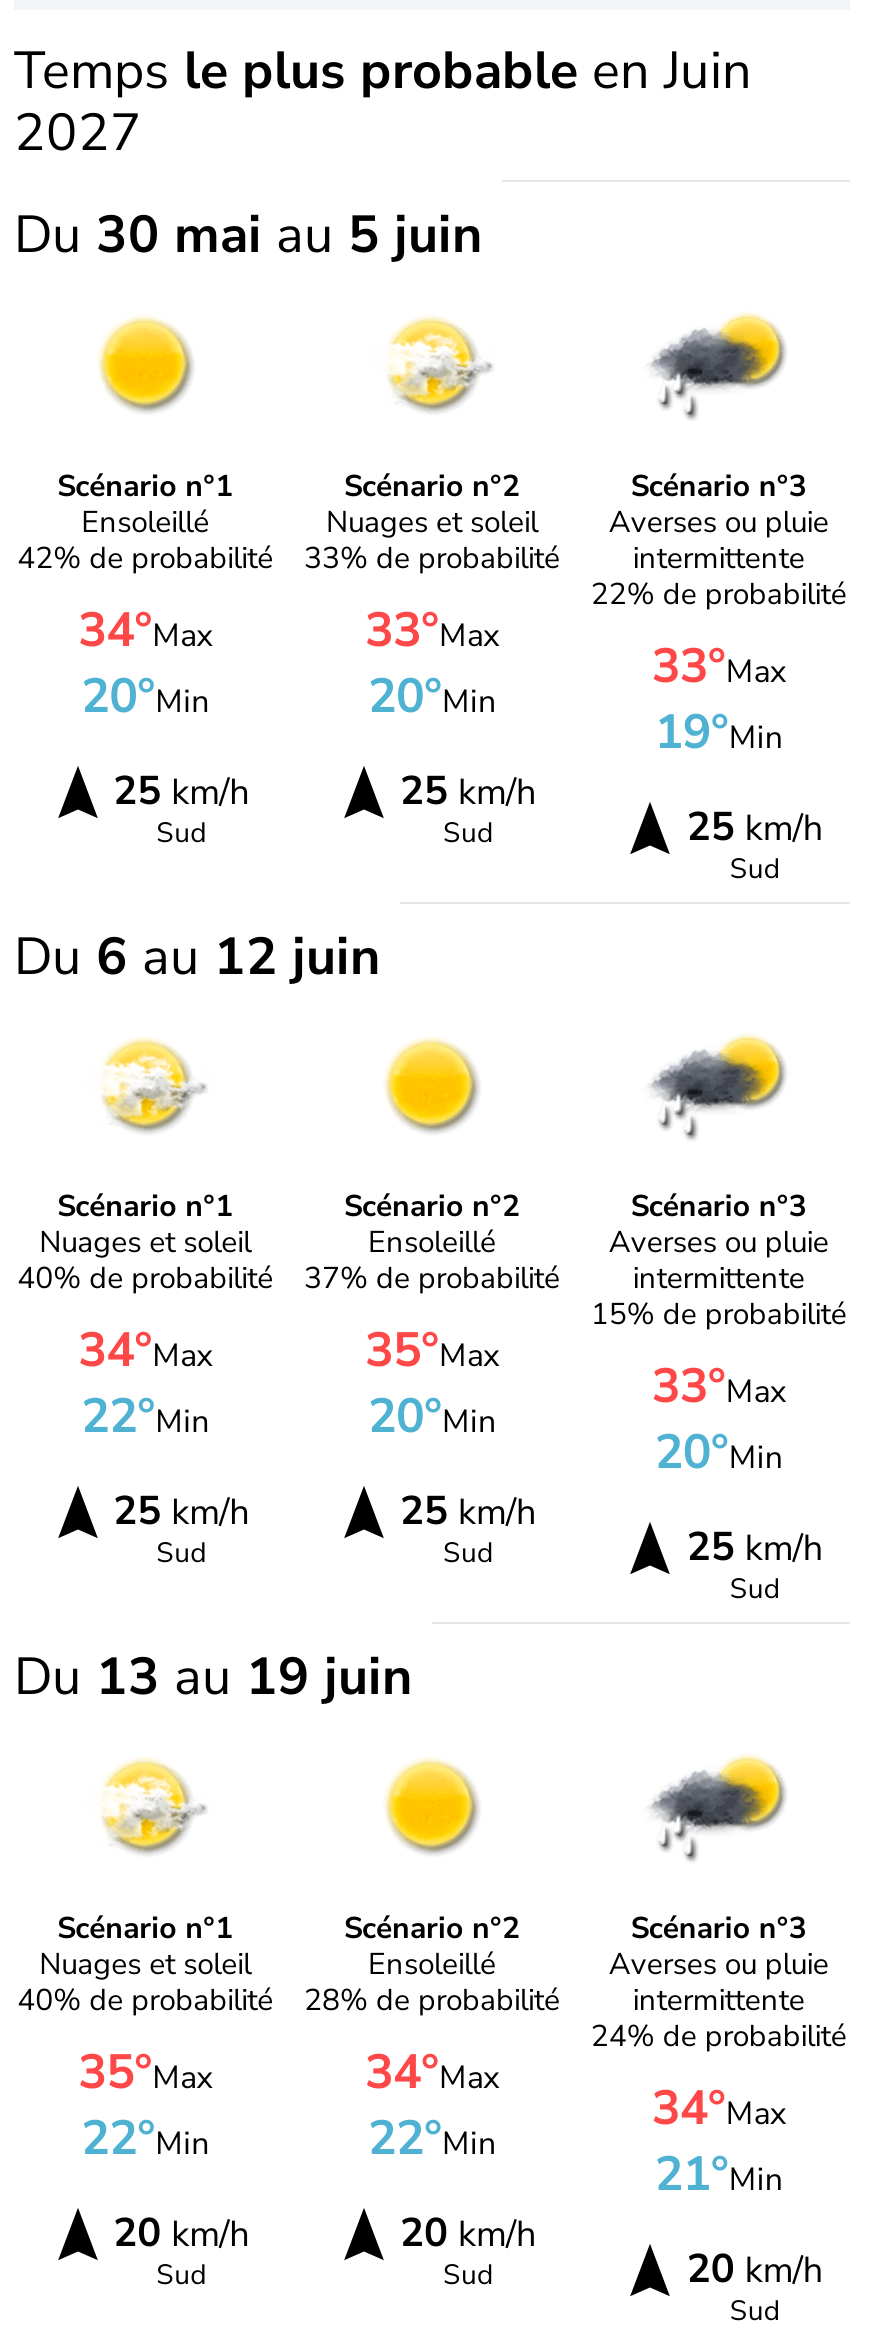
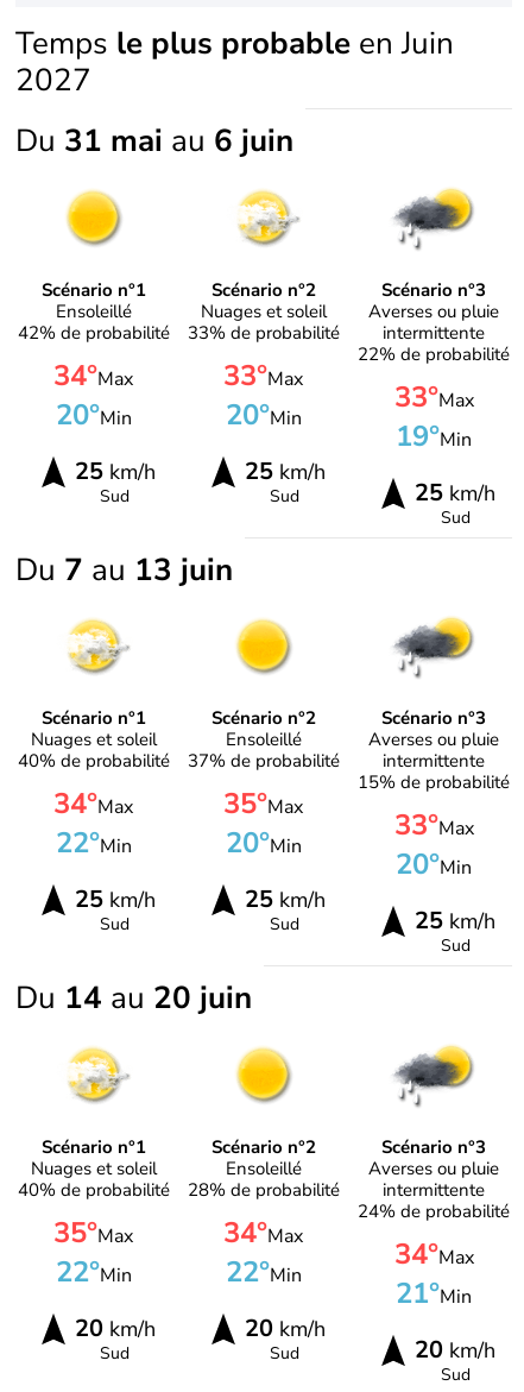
- Du 30 mai au 5 juin
+ Du 31 mai au 6 juin

- Du 6 au 12 juin
+ Du 7 au 13 juin

- Du 13 au 19 juin
+ Du 14 au 20 juin
